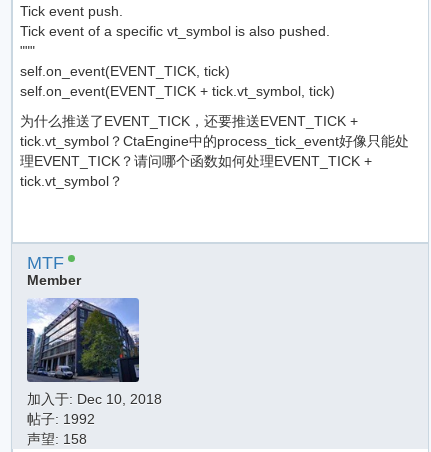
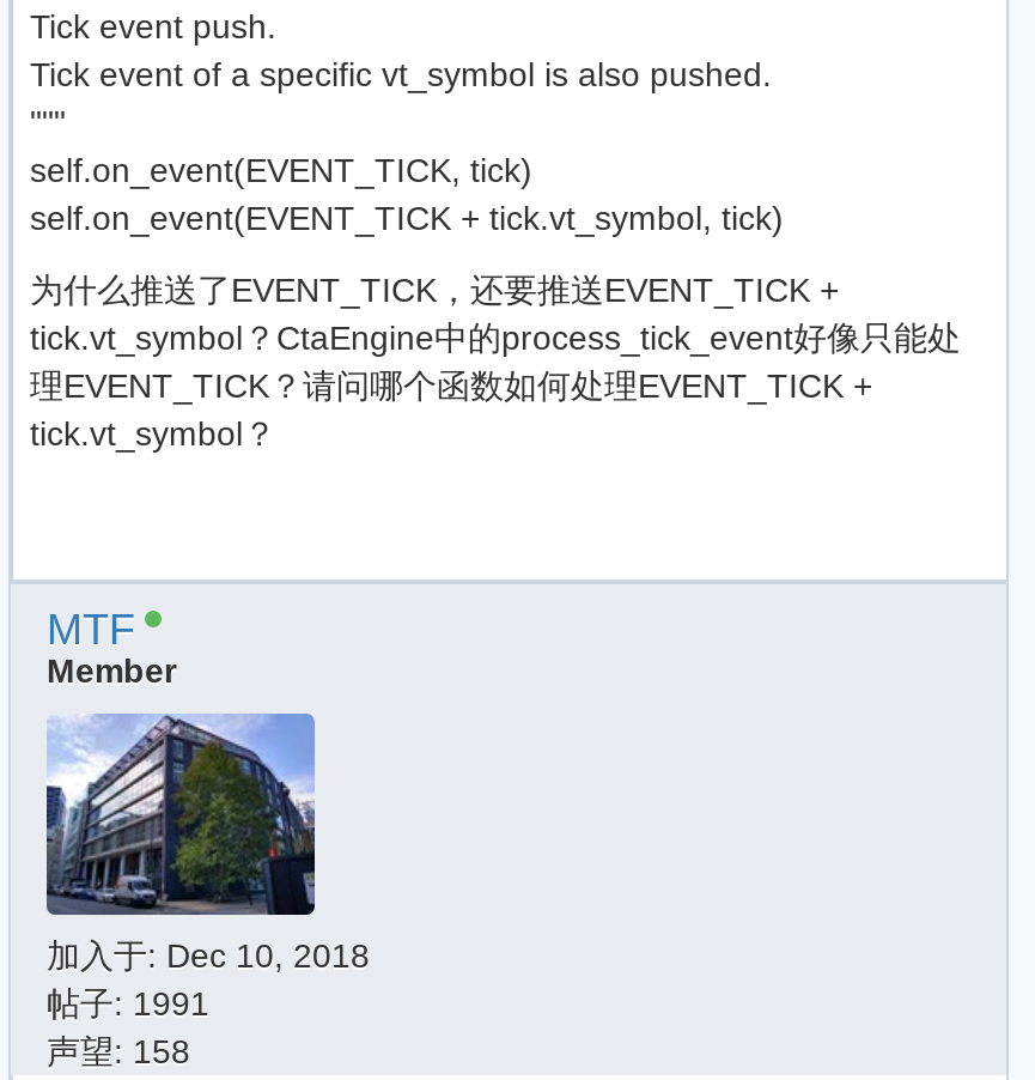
- 帖子: 1992
+ 帖子: 1991
